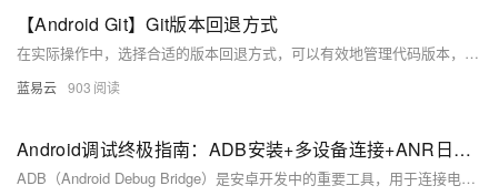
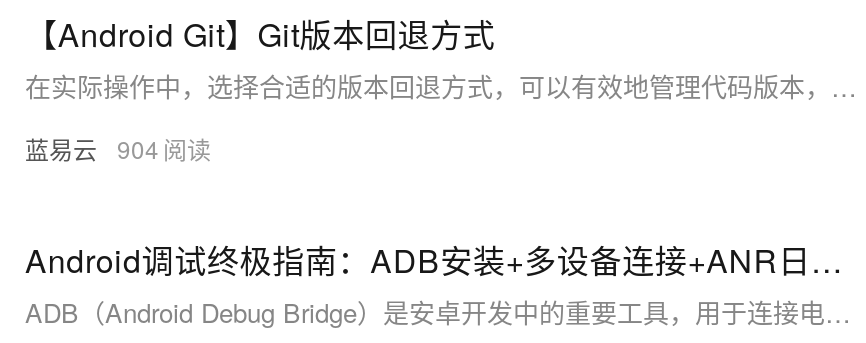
- 蓝易云 903
+ 蓝易云 904
